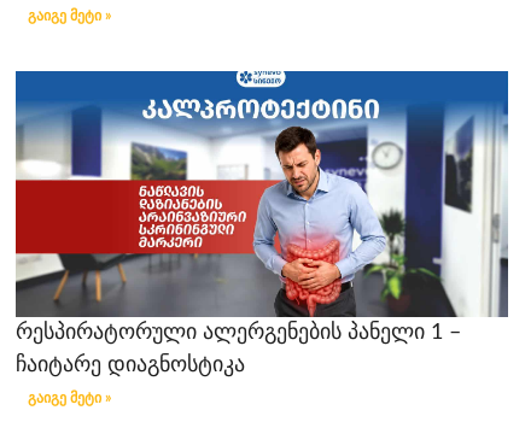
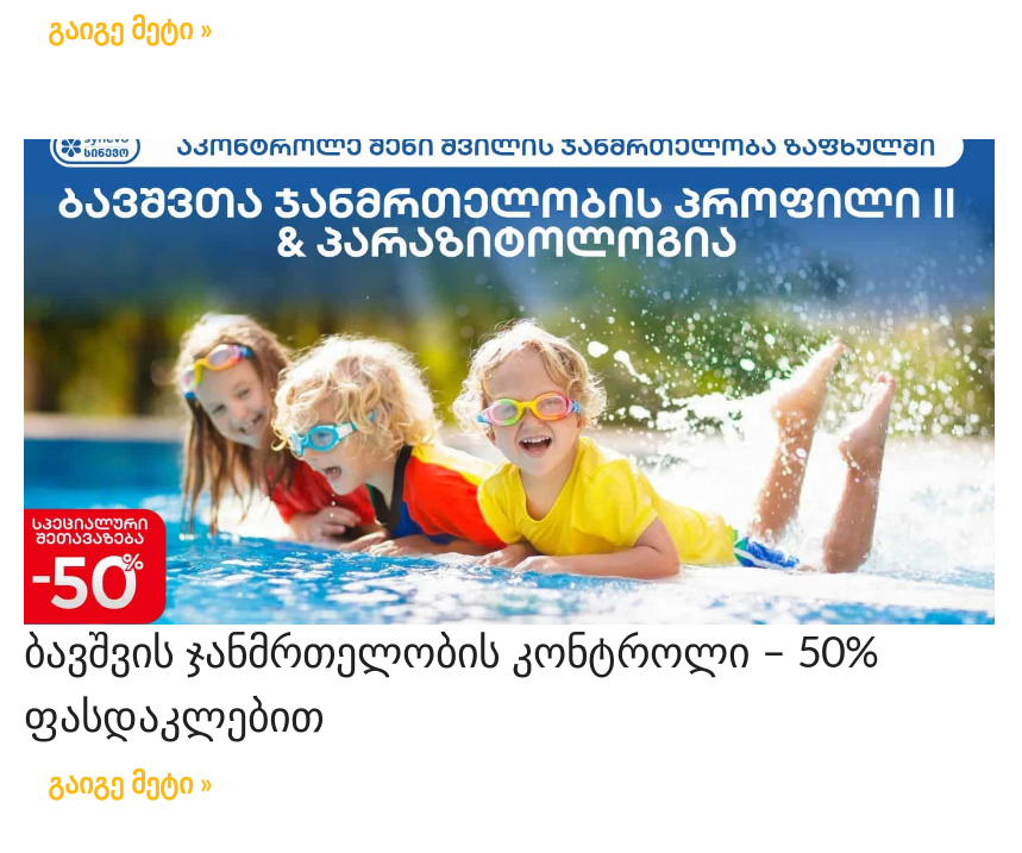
- [image]
- რესპირატორული ალერგენების პანელი 1 –
+ [image]
+ ბავშვის ჯანმრთელობის კონტროლი – 50%

- ჩაიტარე დიაგნოსტიკა
+ ფასდაკლებით
